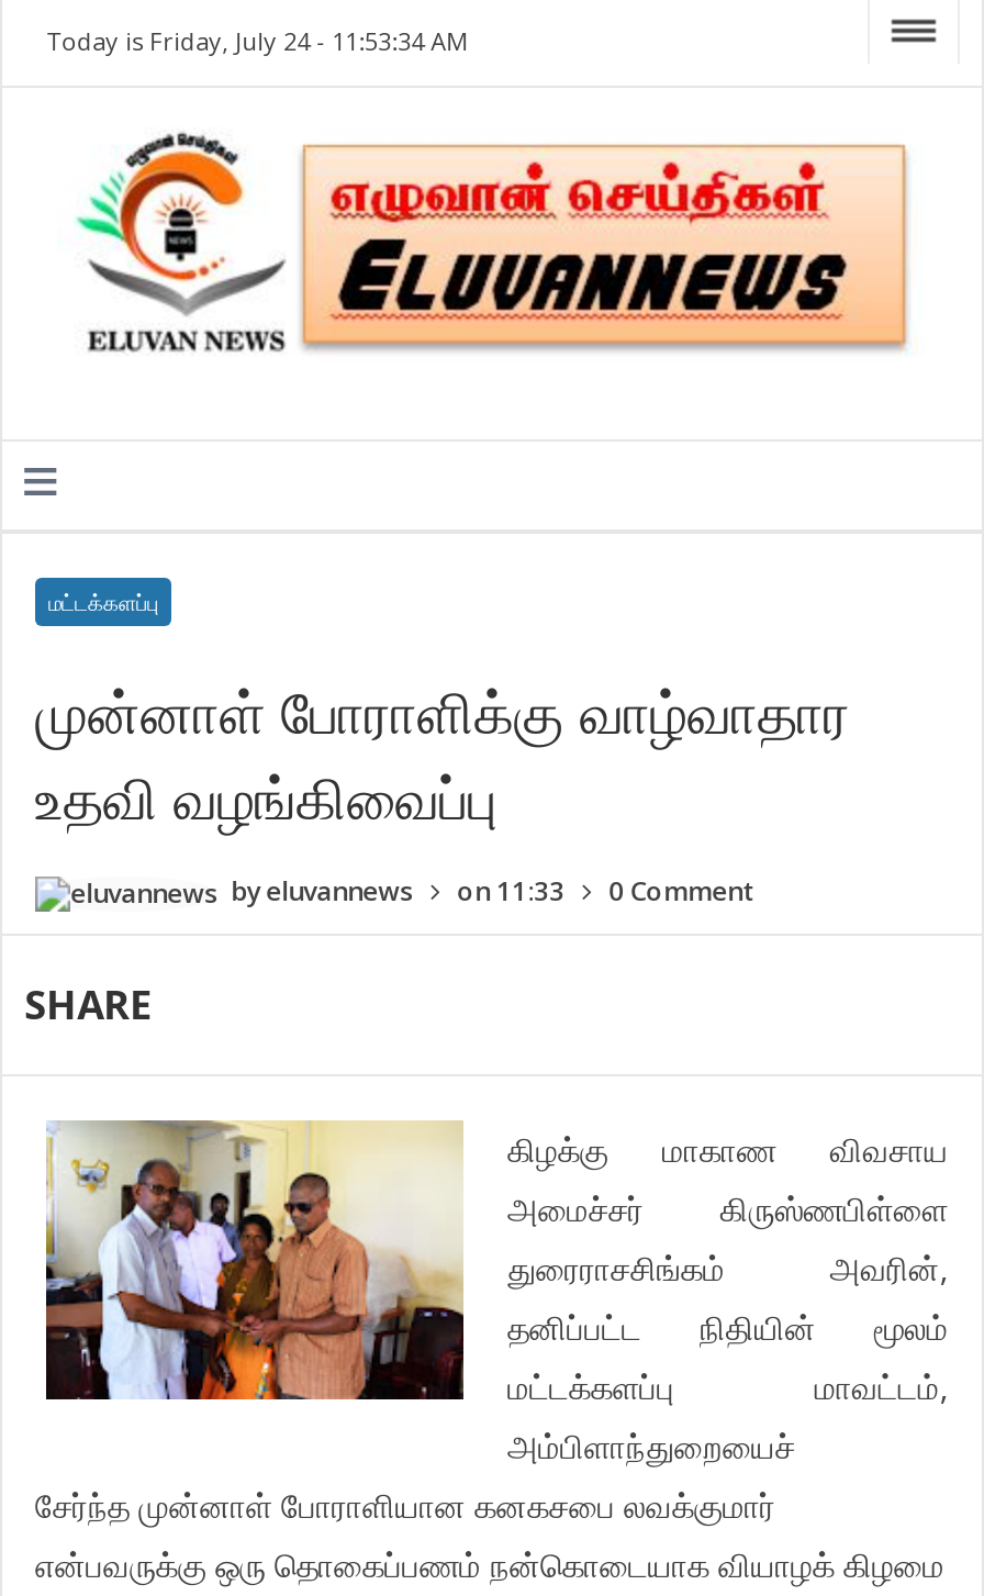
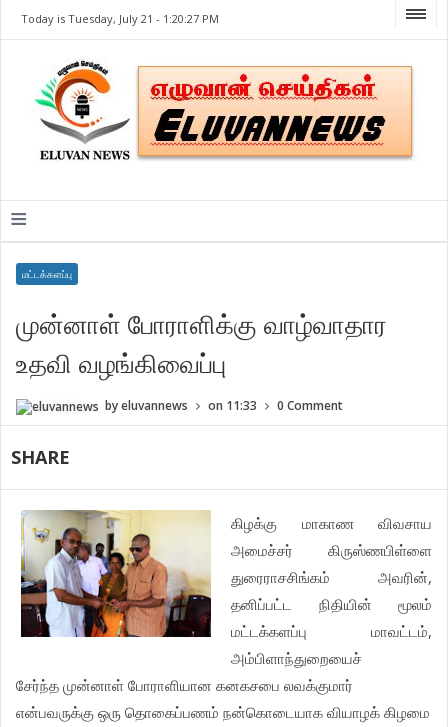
- Today is Friday, July 24 - 11:53:34 AM
+ Today is Tuesday, July 21 - 1:20:27 PM
